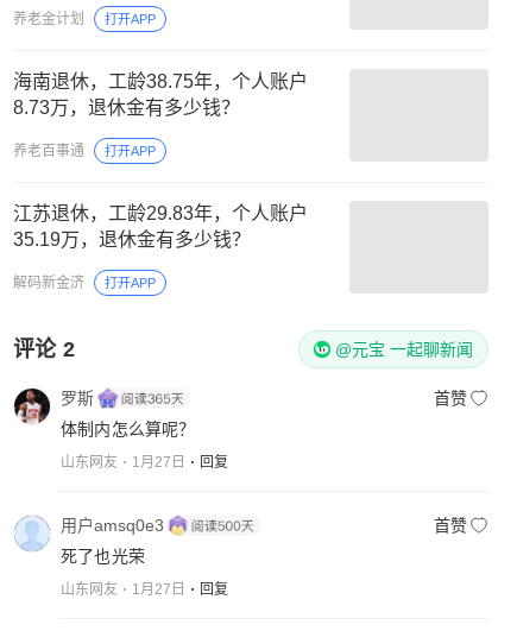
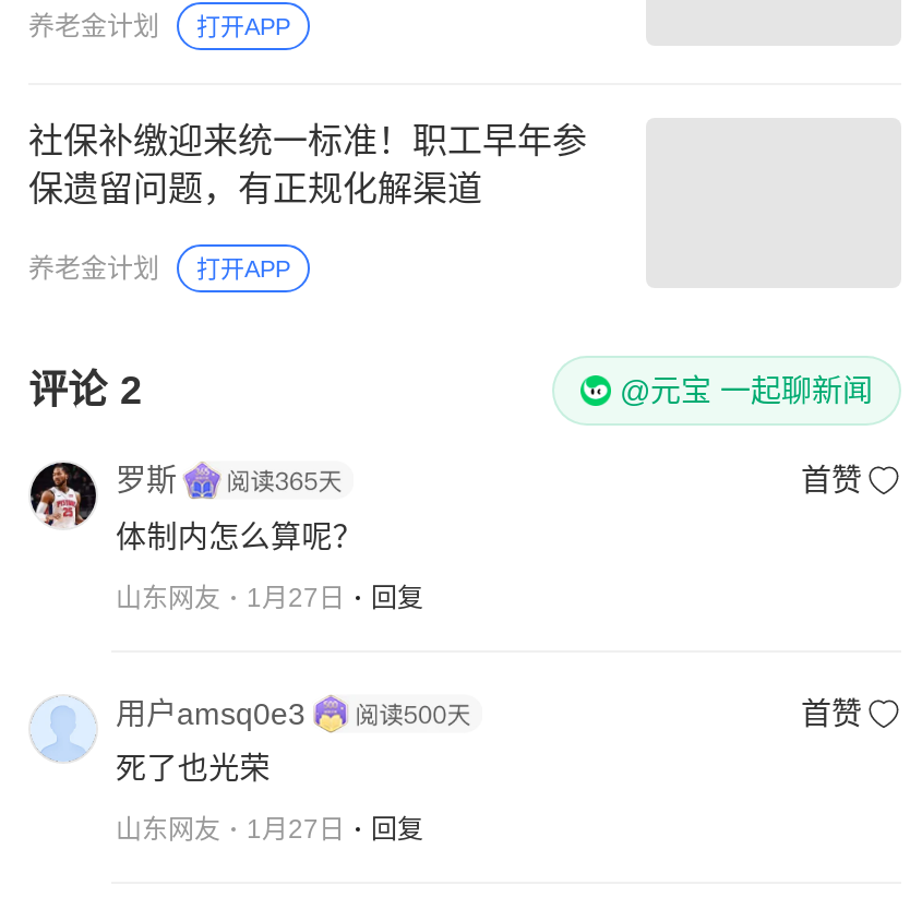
- 海南退休，工龄38.75年，个人账户
- 8.73万，退休金有多少钱？
- 养老百事通
- 打开APP
- 江苏退休，工龄29.83年，个人账户
- 35.19万，退休金有多少钱？
- 解码新金济
+ 社保补缴迎来统一标准！职工早年参
+ 保遗留问题，有正规化解渠道
+ 养老金计划
